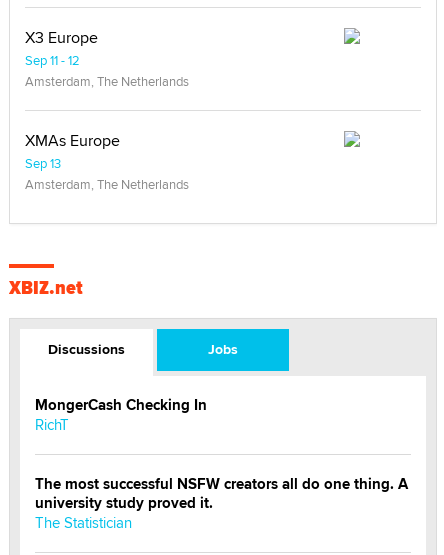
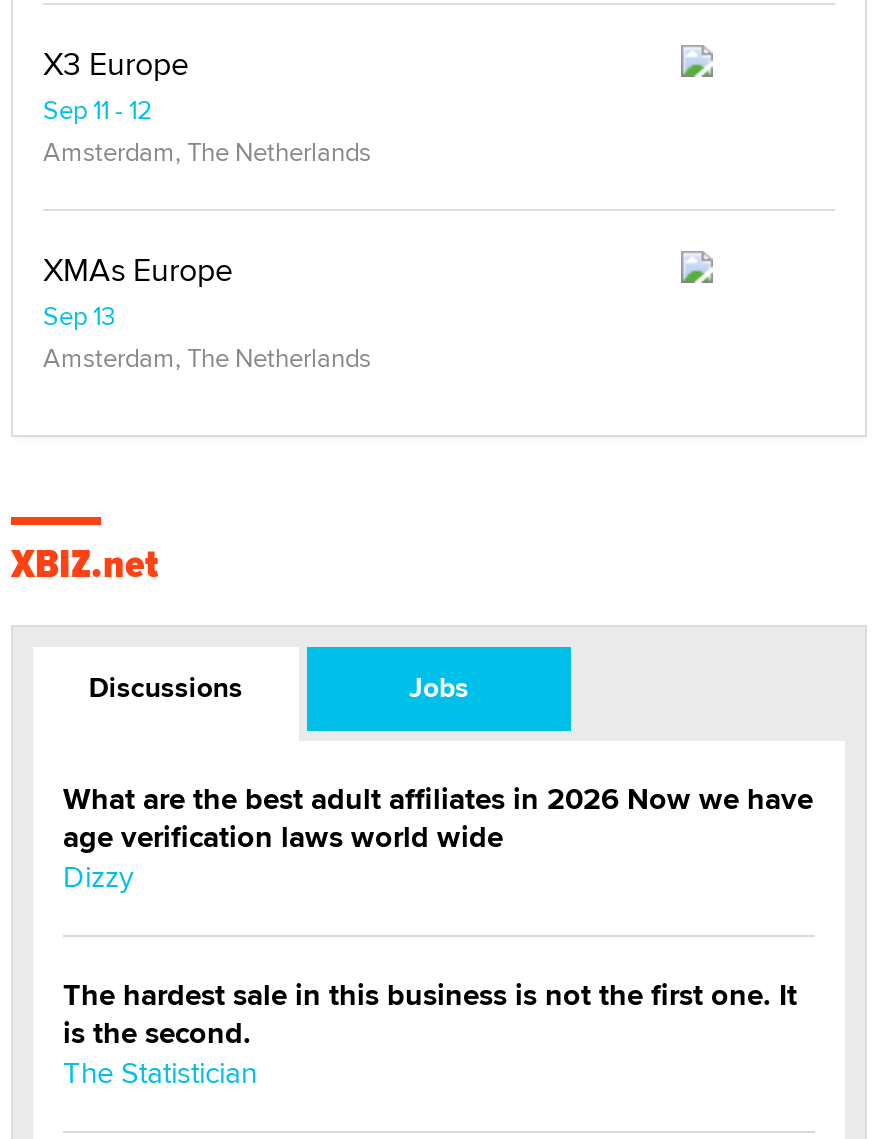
- MongerCash Checking In
- RichT
+ What are the best adult affiliates in 2026 Now we have
+ age verification laws world wide
+ Dizzy

- The most successful NSFW creators all do one thing. A
- university study proved it.
+ The hardest sale in this business is not the first one. It
+ is the second.
